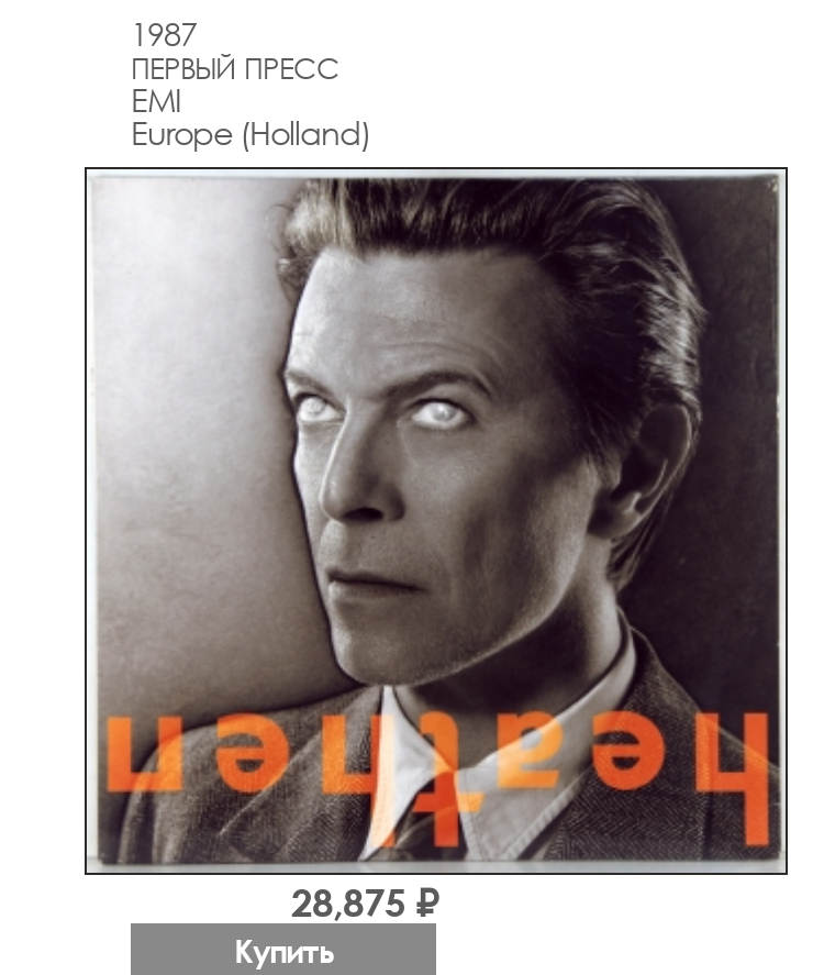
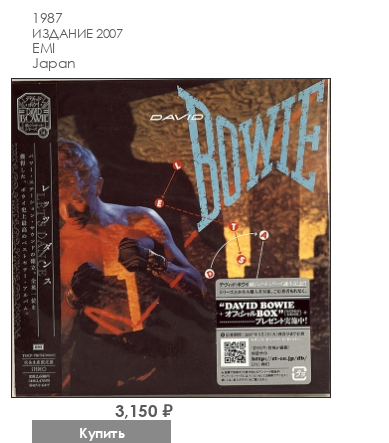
- ПЕРВЫЙ ПРЕСС
+ ИЗДАНИЕ 2007

- Europe (Holland)
+ Japan

- [image]
- 28,875 ₽
+ [image]
+ 3,150 ₽
